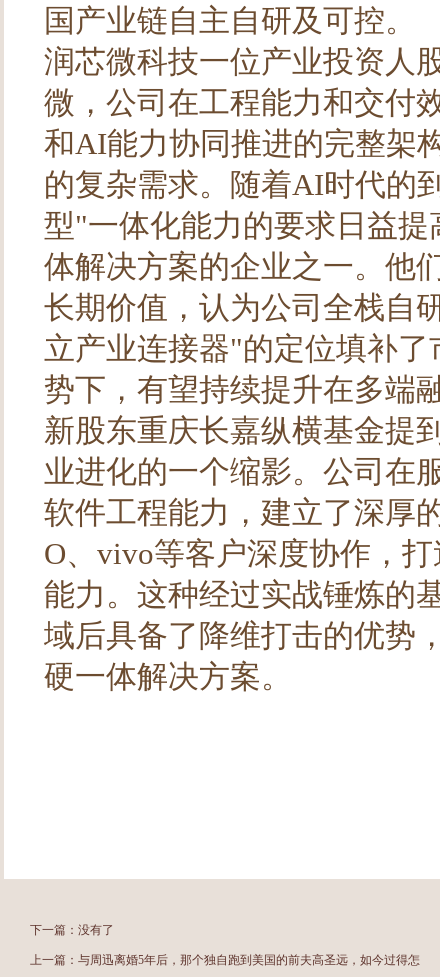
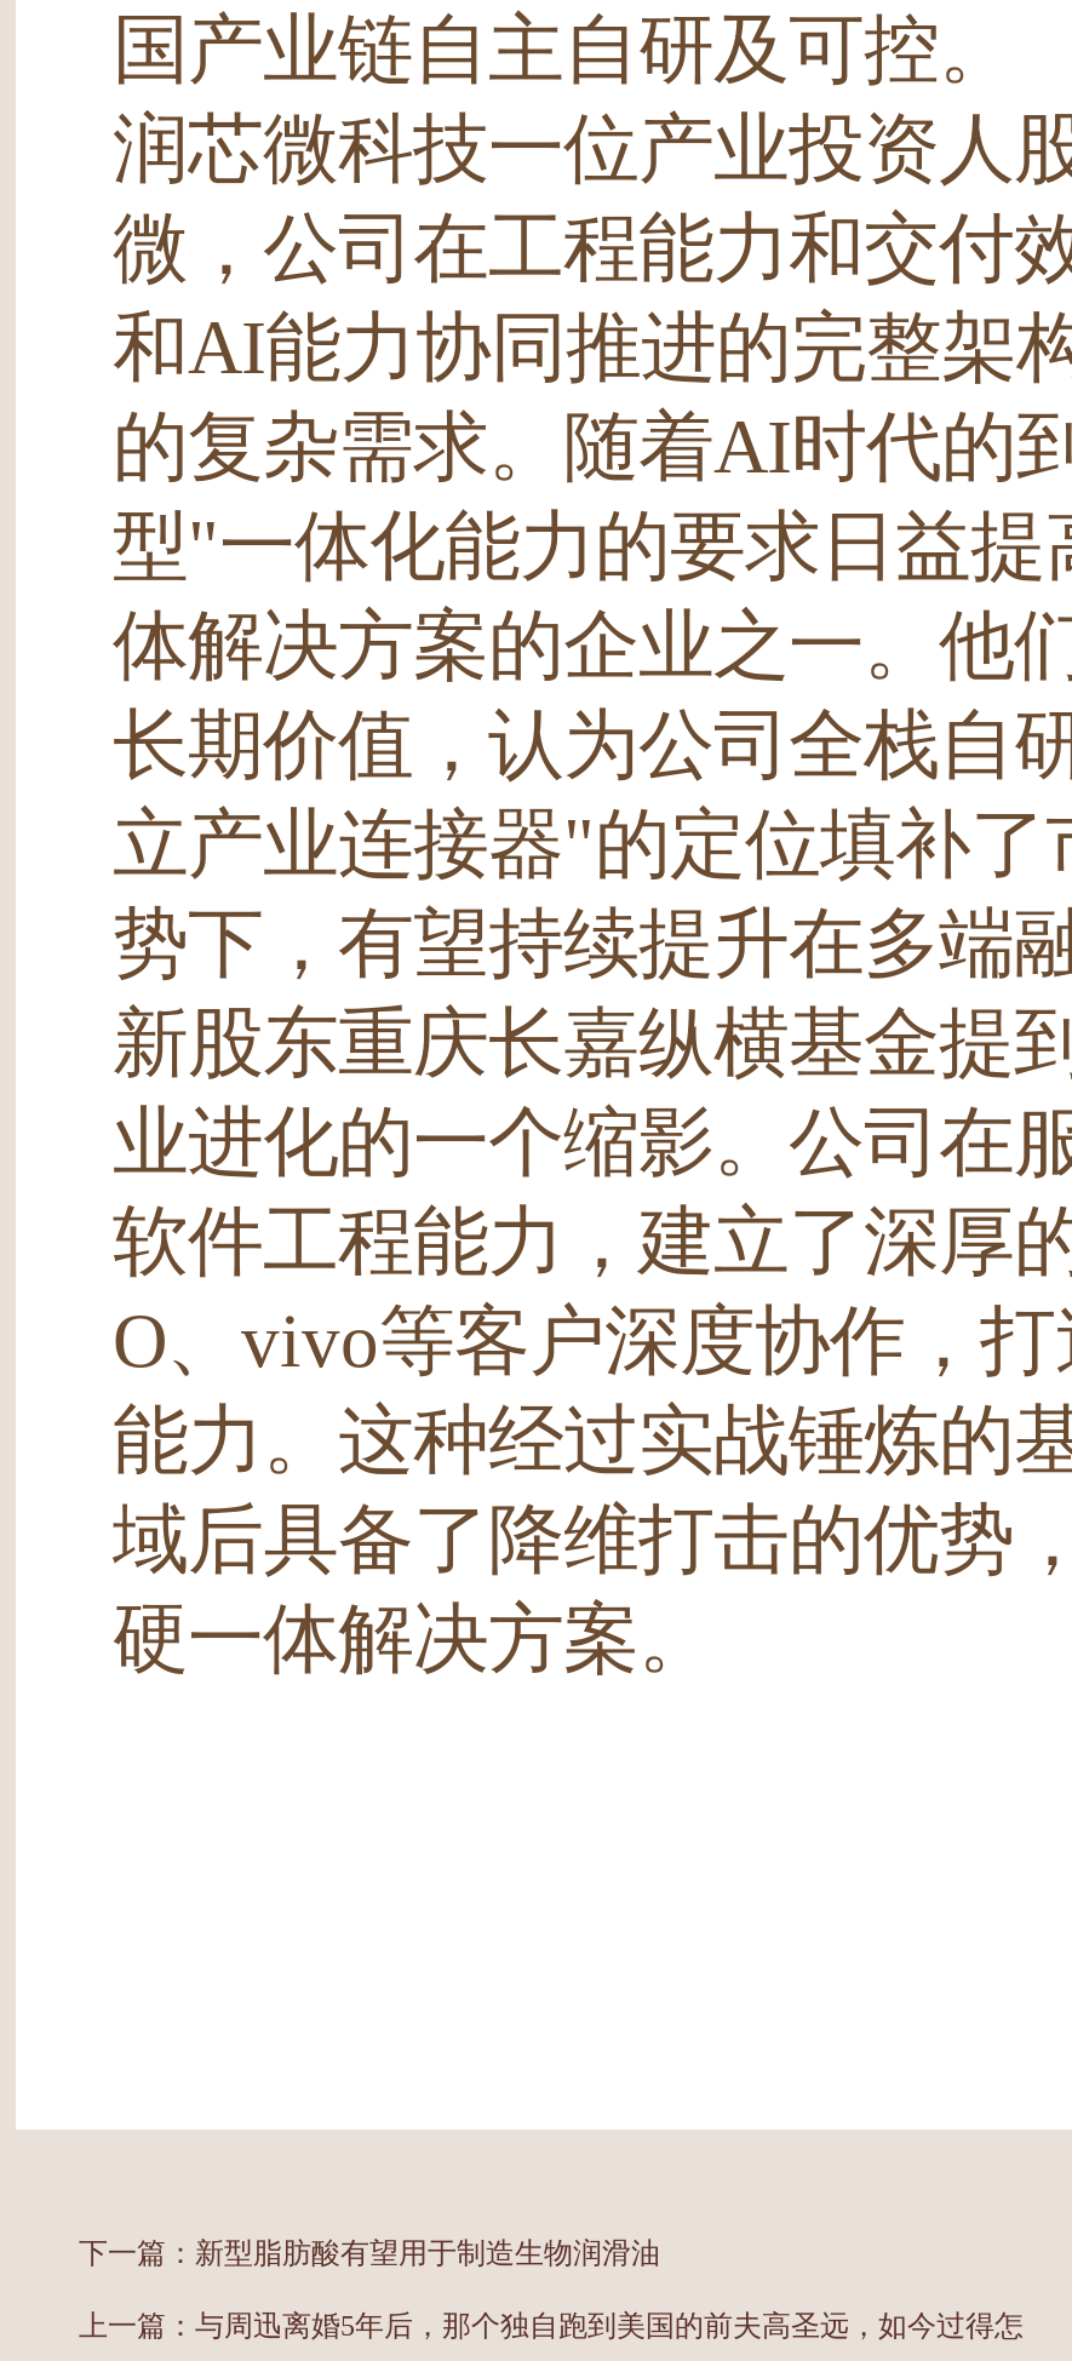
- 下一篇：没有了
+ 下一篇：新型脂肪酸有望用于制造生物润滑油
